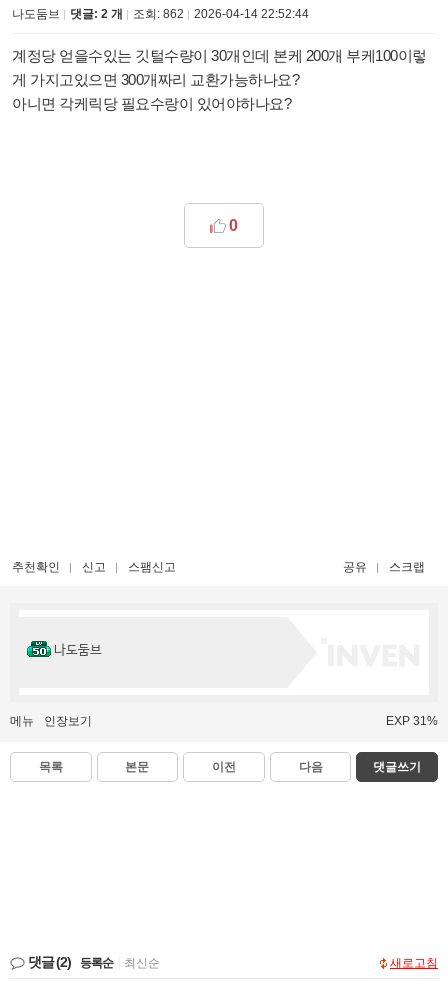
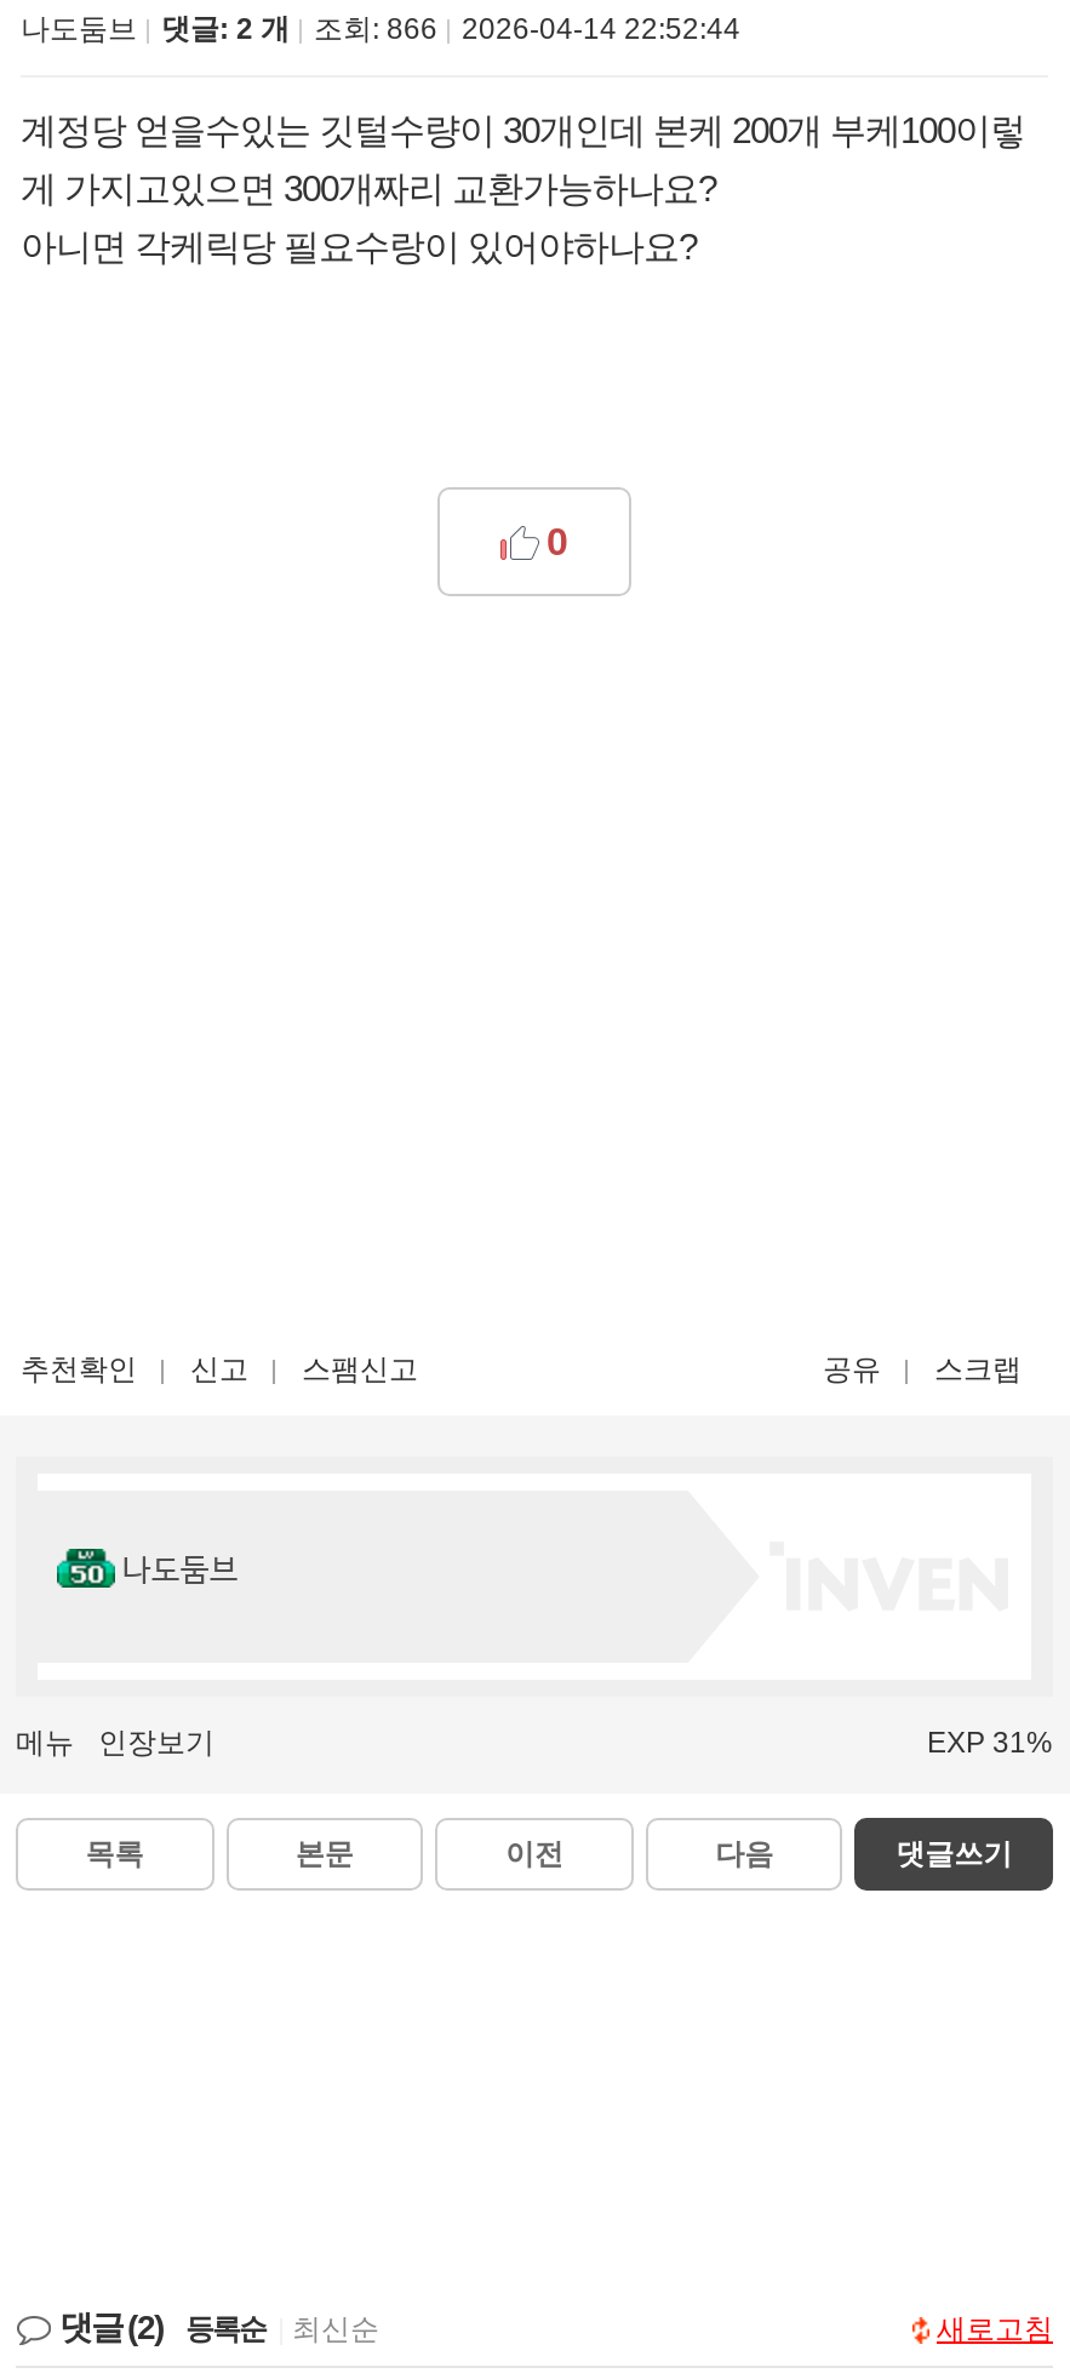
- 조회: 862
+ 조회: 866
